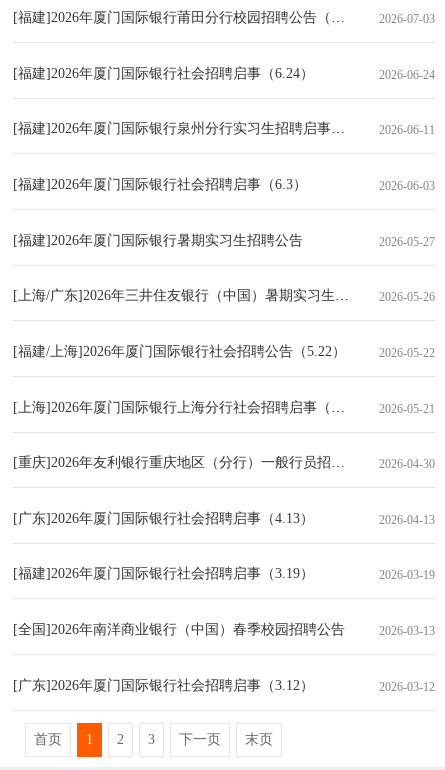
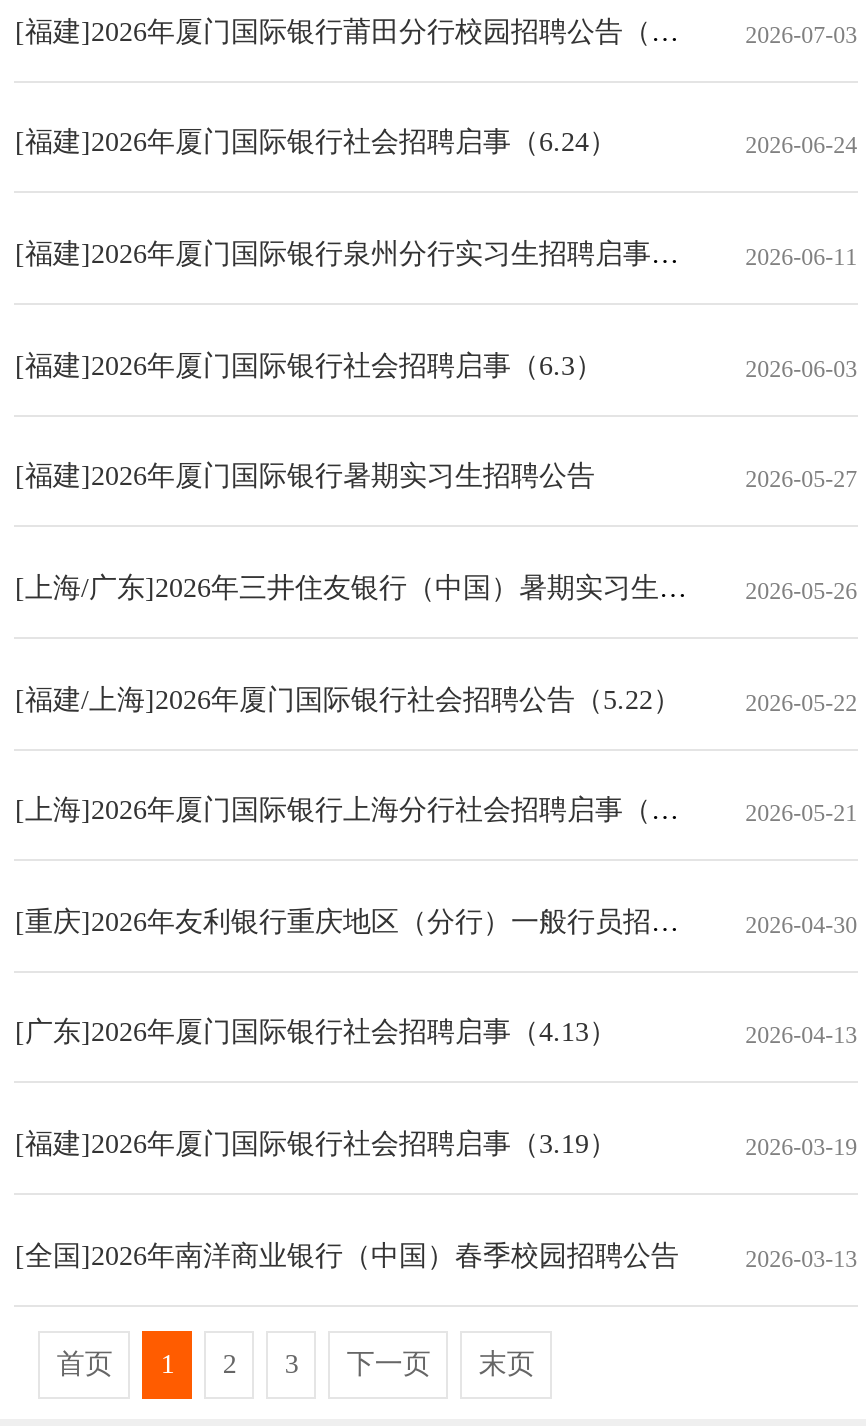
- [广东]2026年厦门国际银行社会招聘启事（3.12）
- 2026-03-12
